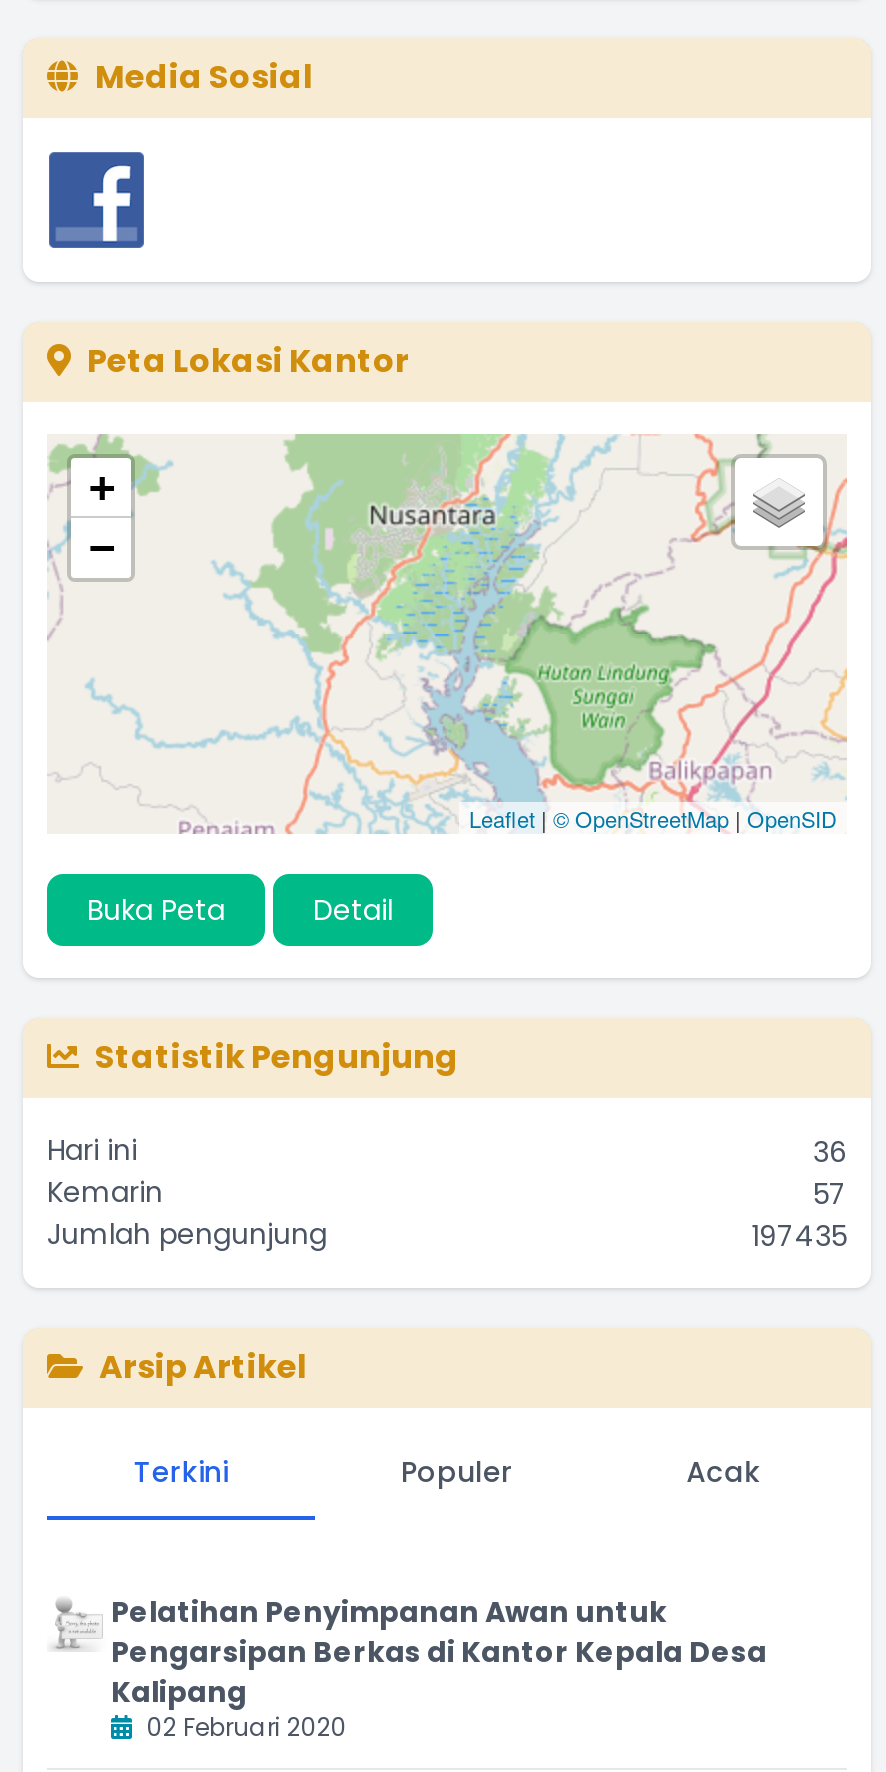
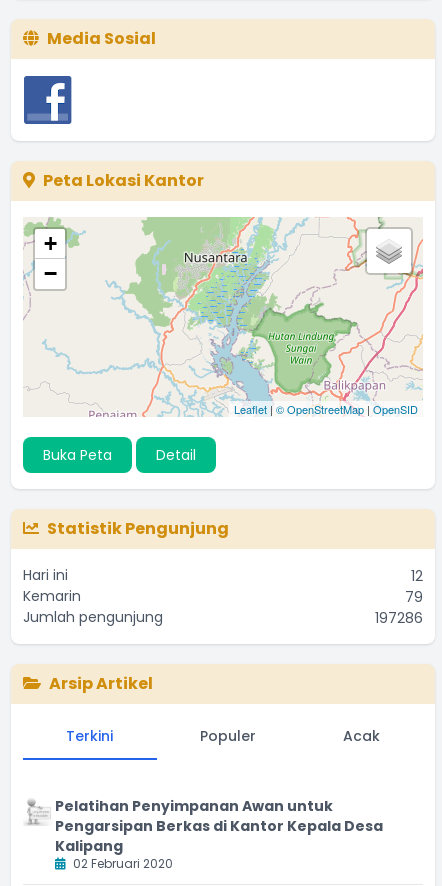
- 36
+ 12

- 57
+ 79

- 197435
+ 197286
